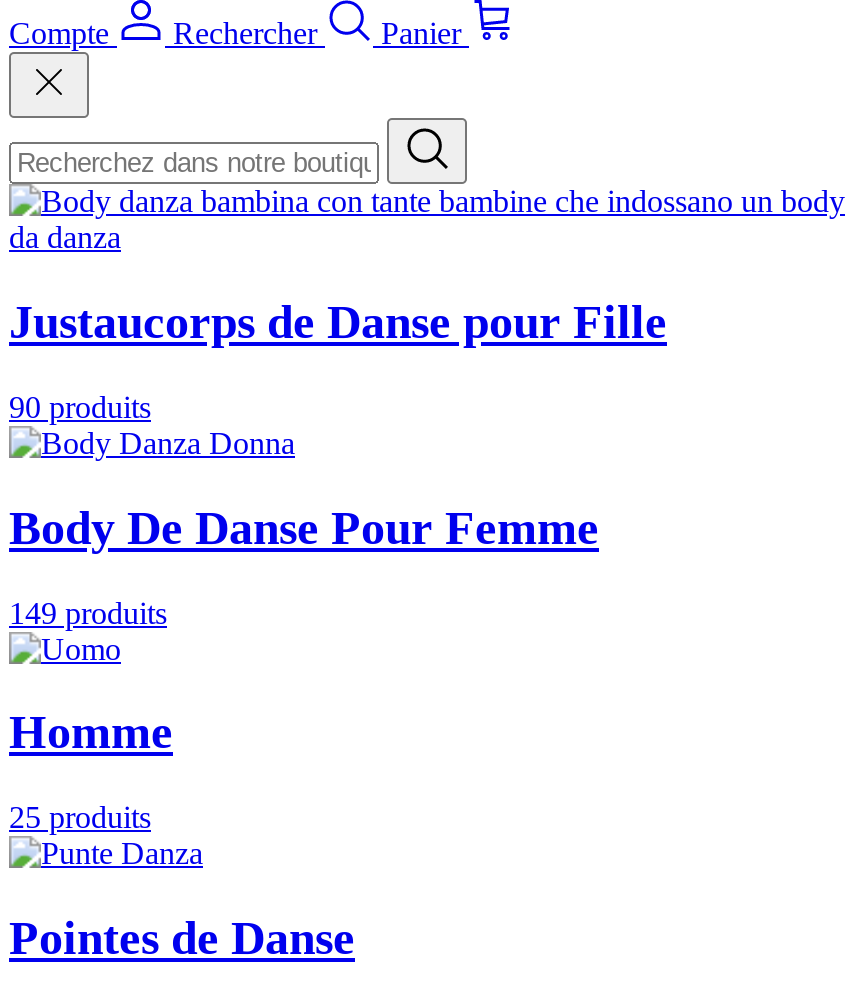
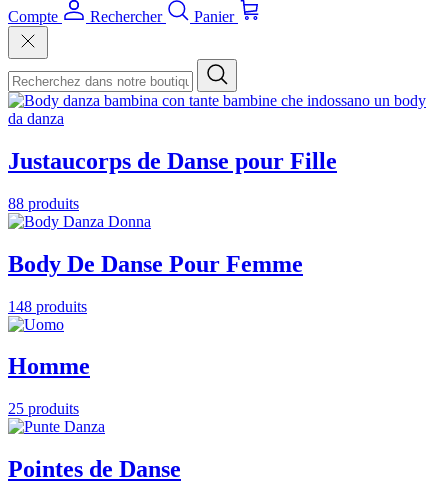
- 90 produits
+ 88 produits

- 149 produits
+ 148 produits
